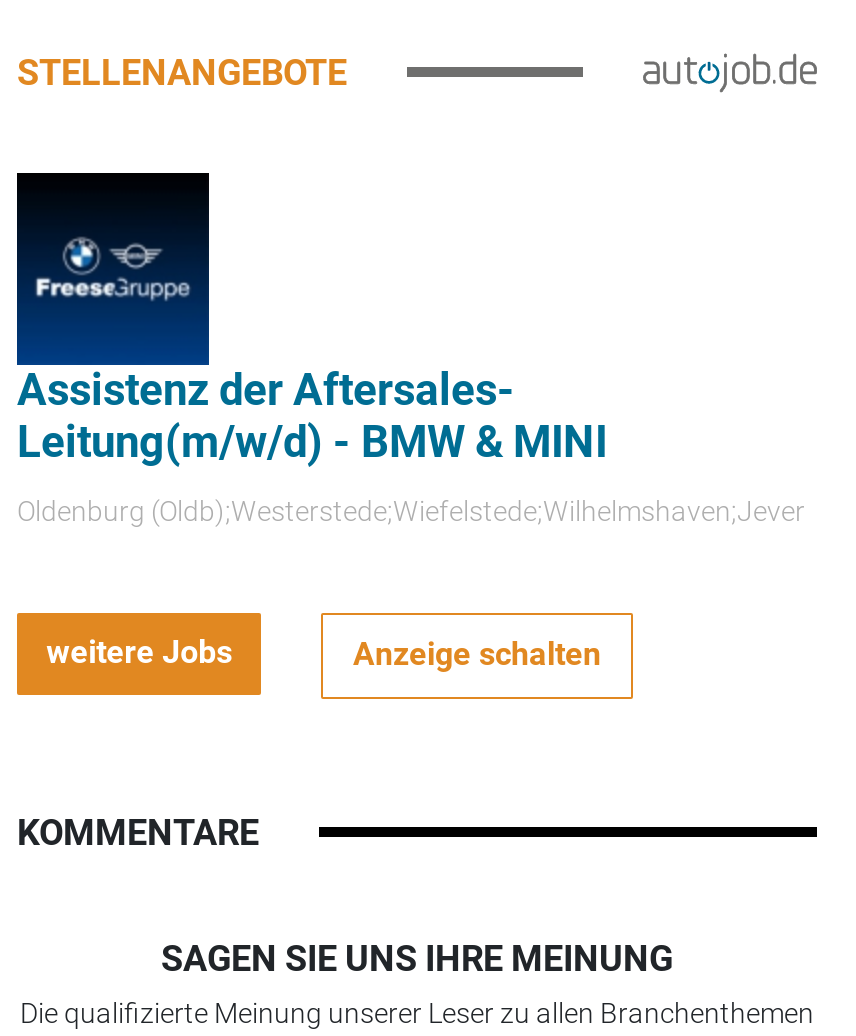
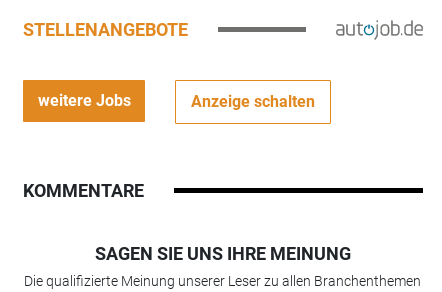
- [image]
- Assistenz der Aftersales-
- Leitung(m/w/d) - BMW & MINI
- Oldenburg (Oldb);Westerstede;Wiefelstede;Wilhelmshaven;Jever
